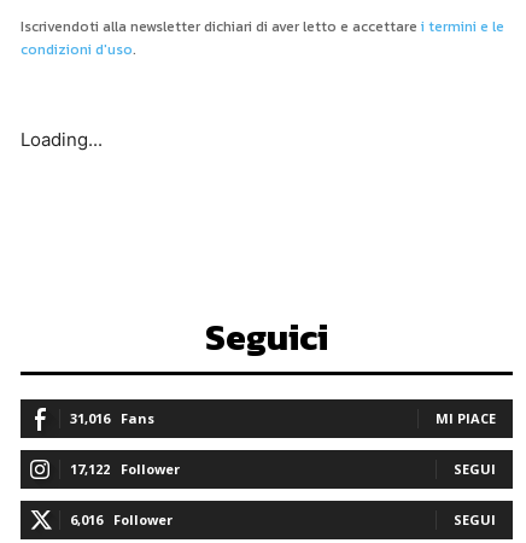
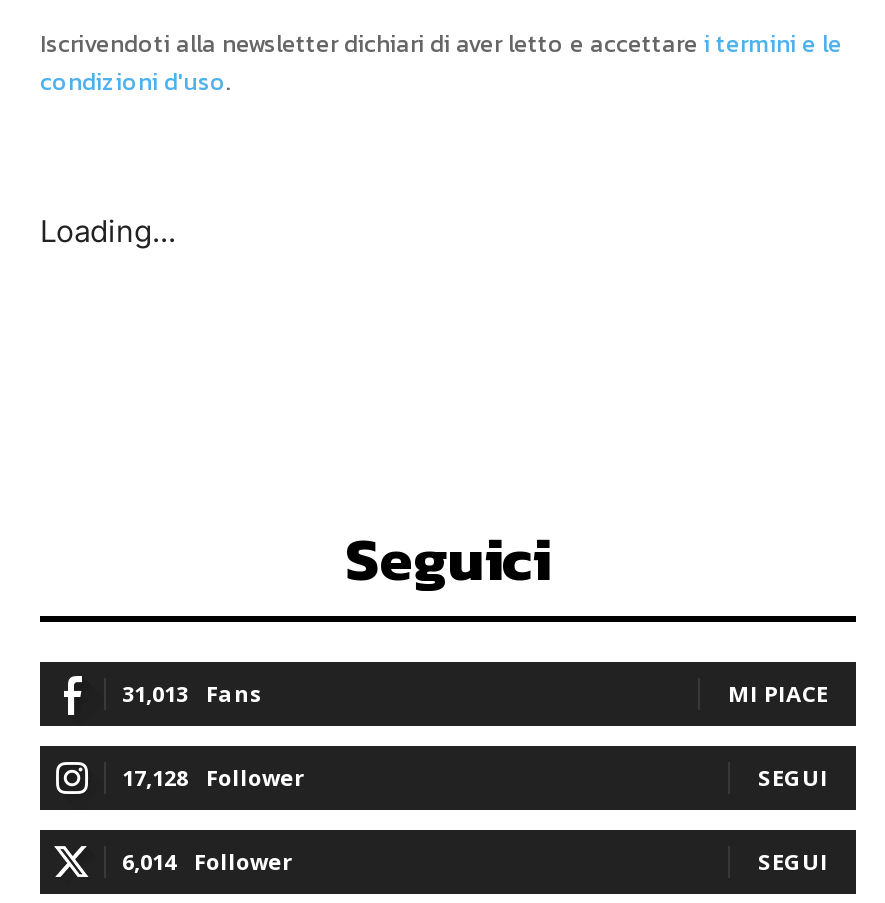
- 31,016 Fans
+ 31,013 Fans

- 17,122 Follower
+ 17,128 Follower

- 6,016 Follower
+ 6,014 Follower
